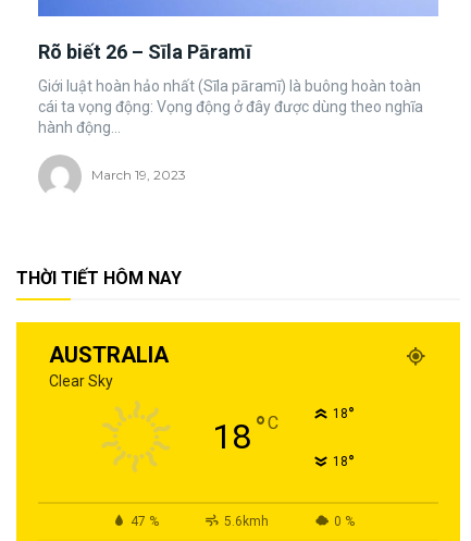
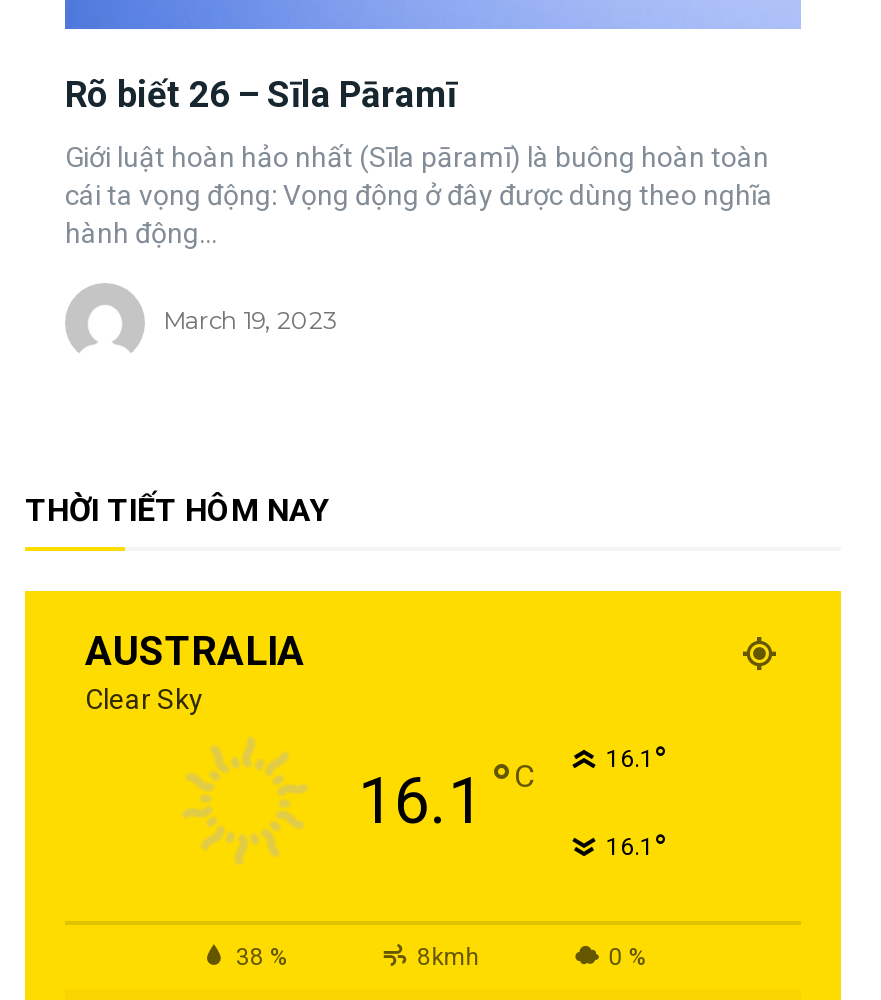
- 18 ° C
- 18 °
+ 16.1 ° C
+ 16.1 °

- 18 °
+ 16.1 °

- 47 %
- 5.6kmh
+ 38 %
+ 8kmh
